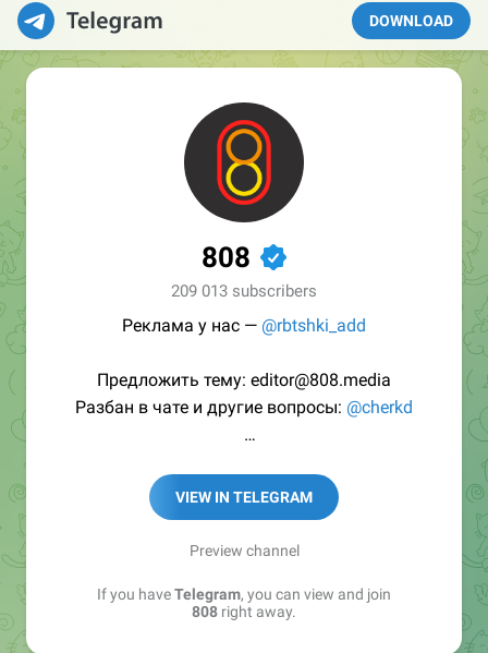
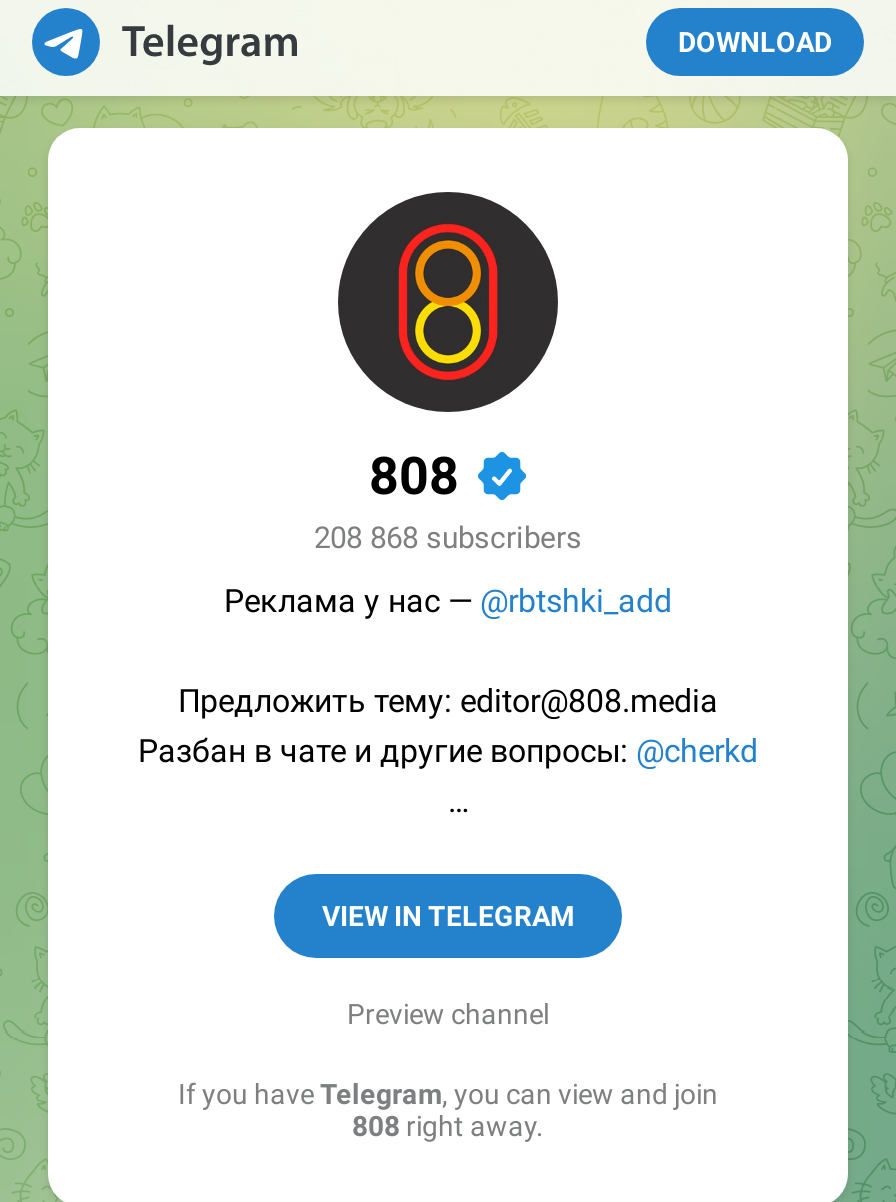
- 209 013 subscribers
+ 208 868 subscribers
